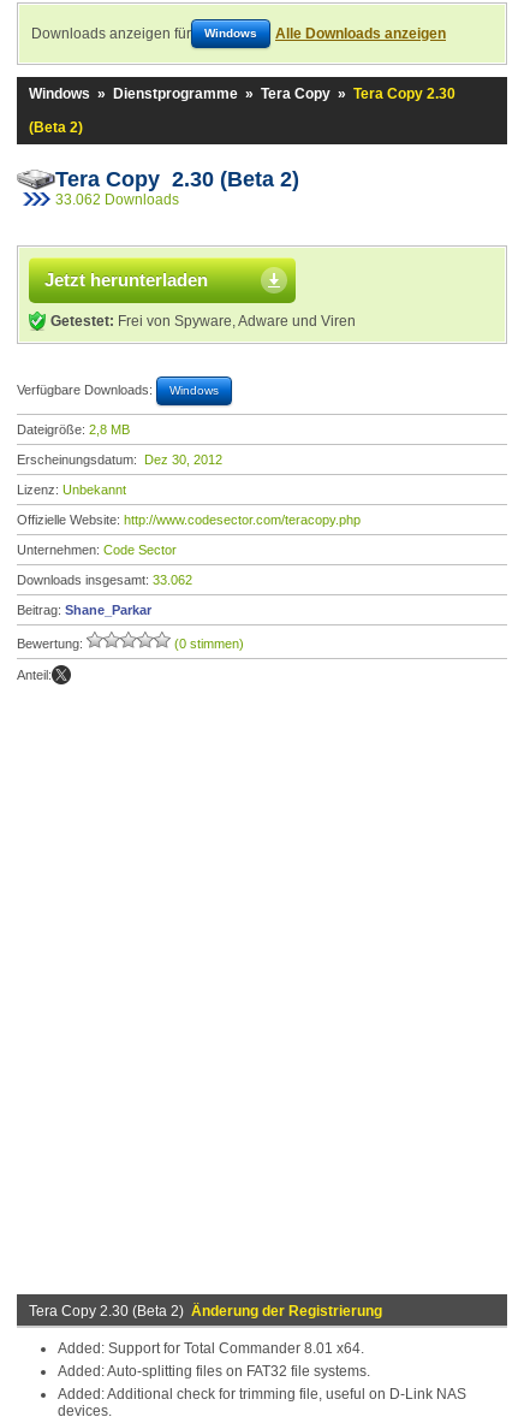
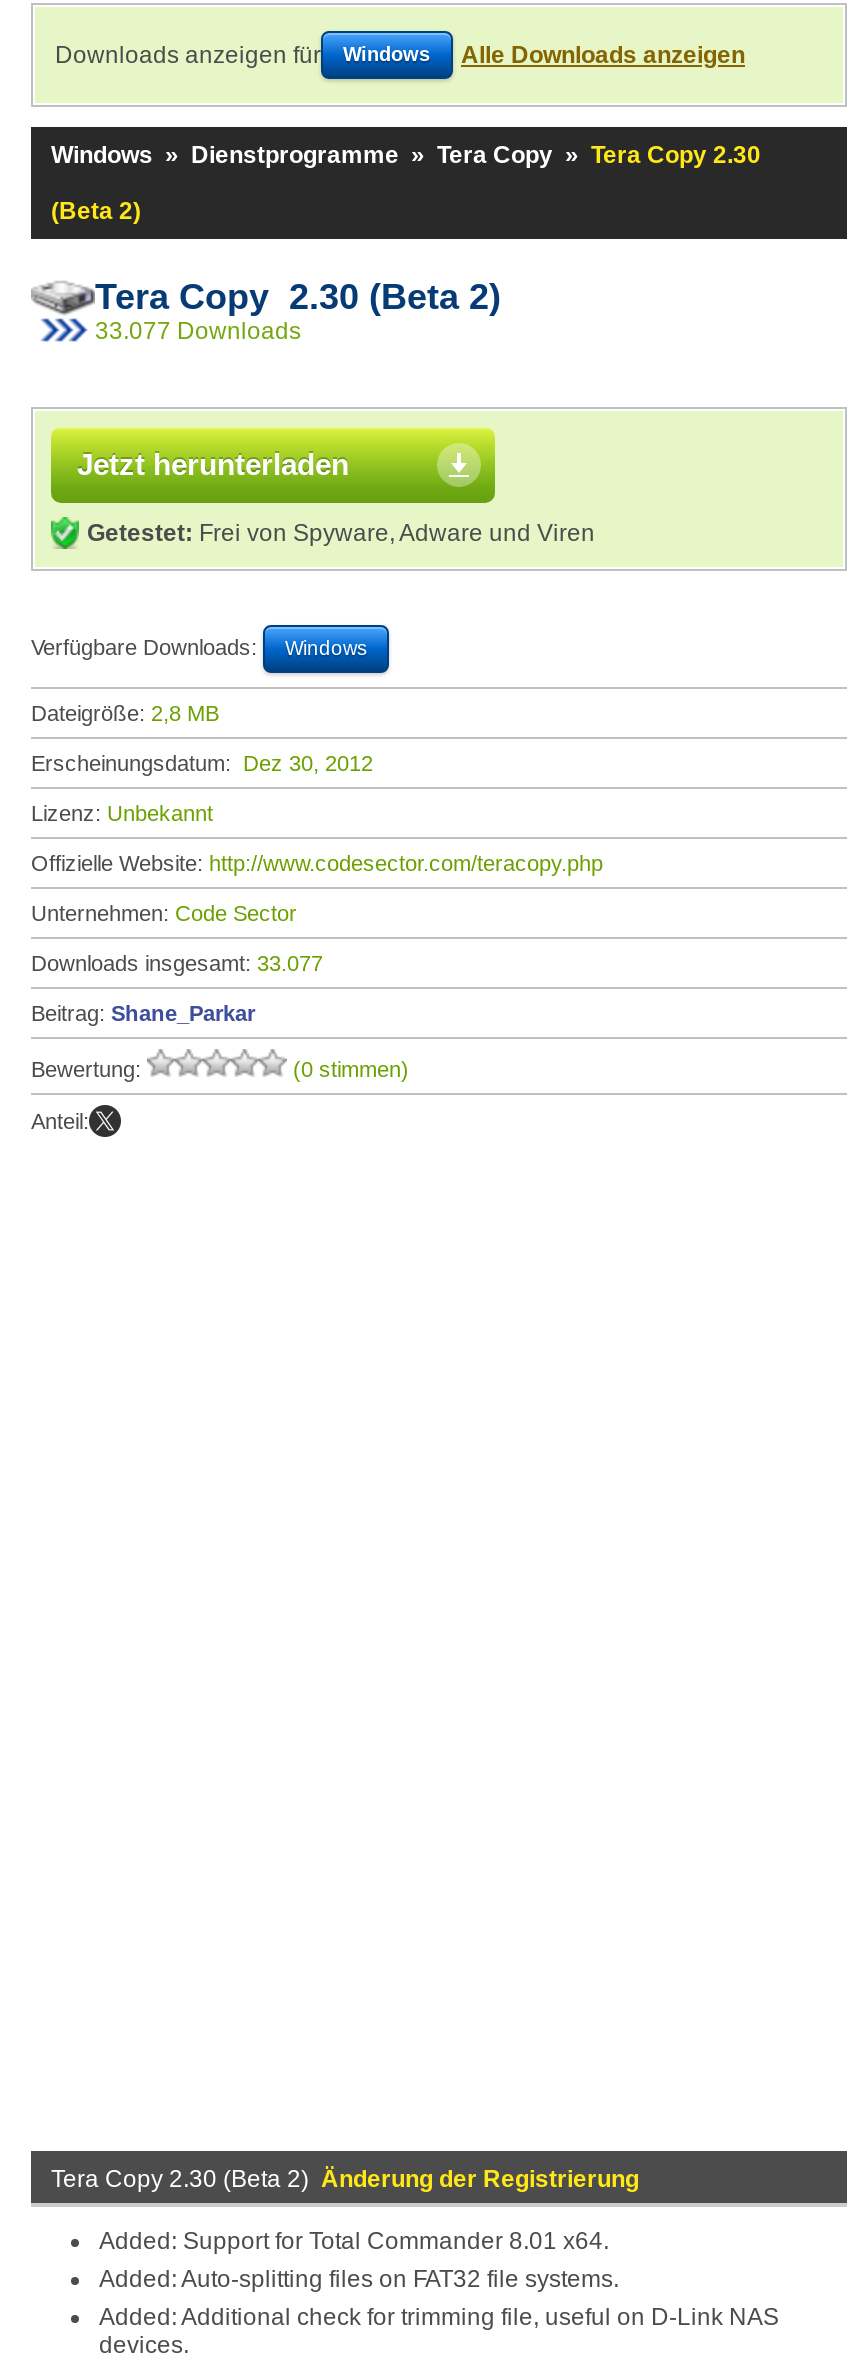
- 33.062 Downloads
+ 33.077 Downloads

- Downloads insgesamt: 33.062
+ Downloads insgesamt: 33.077
